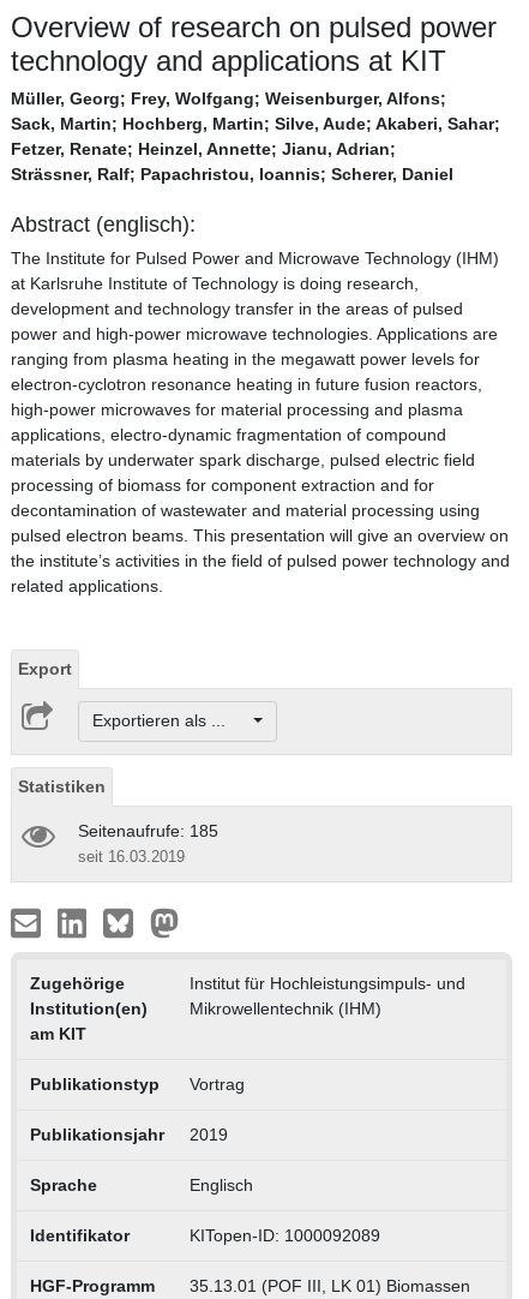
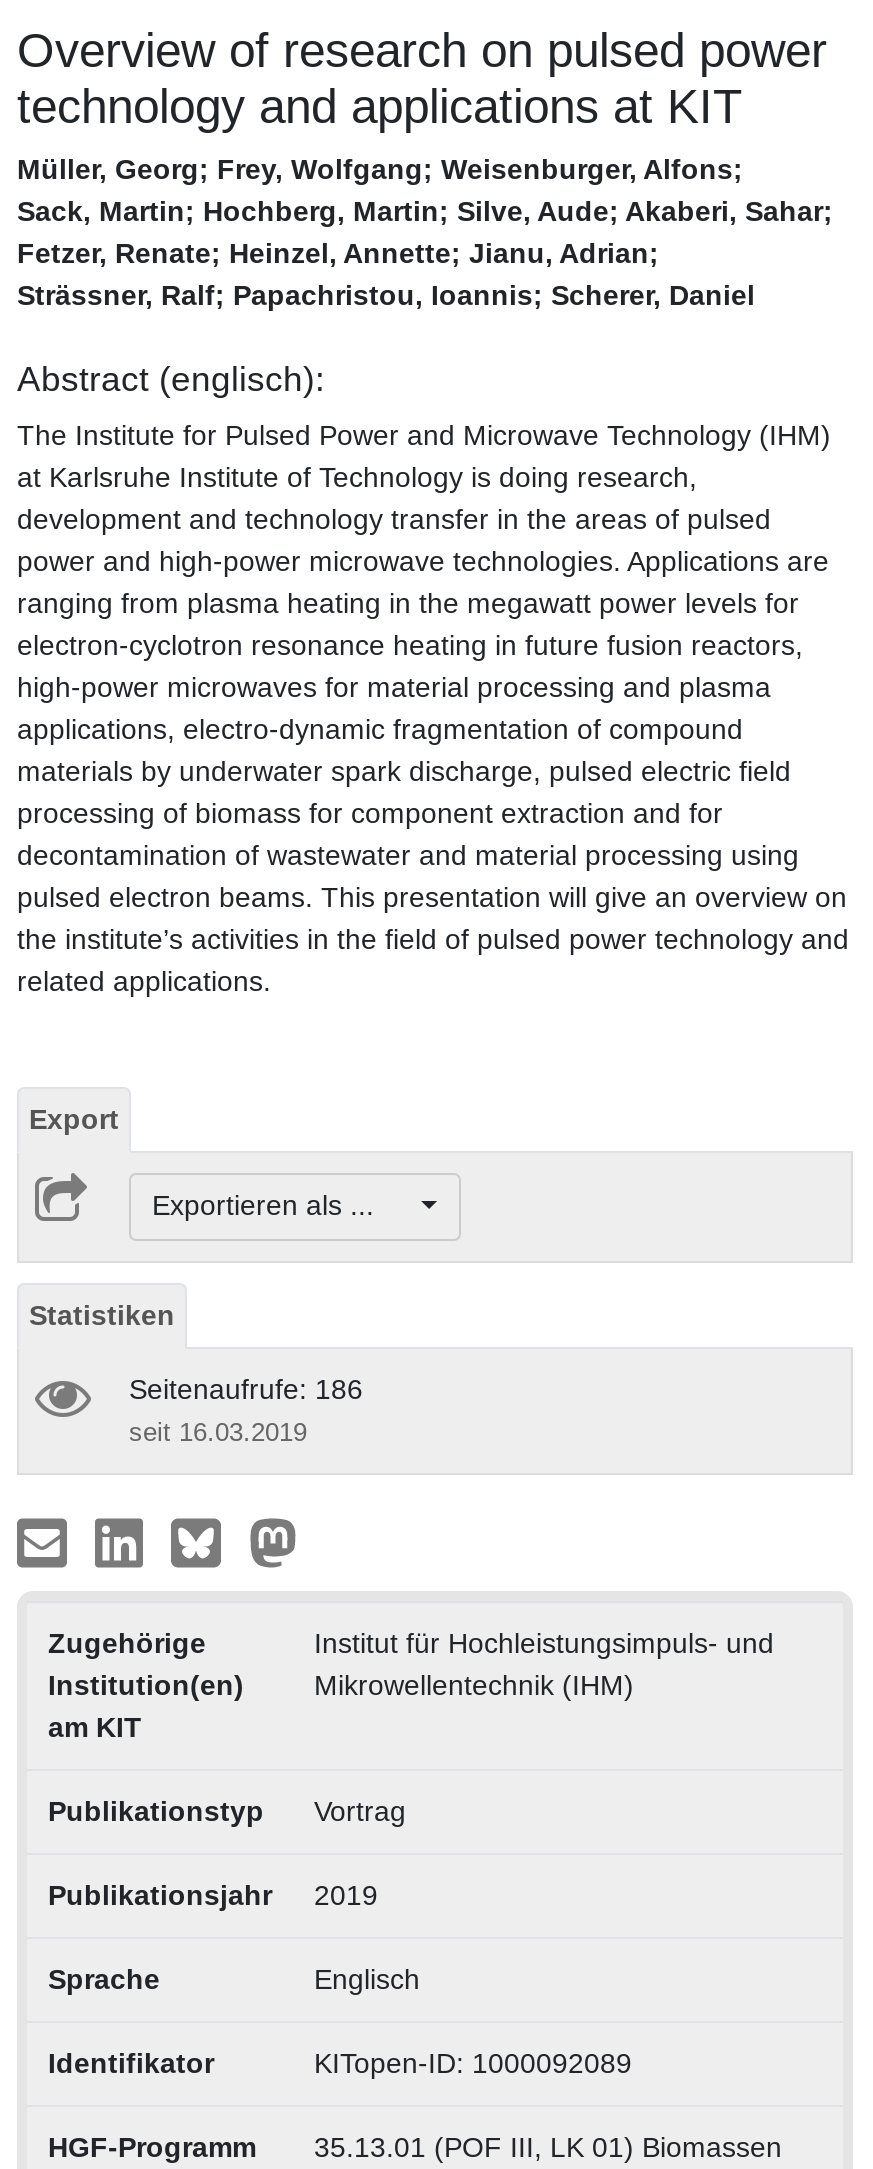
- Seitenaufrufe: 185
+ Seitenaufrufe: 186
